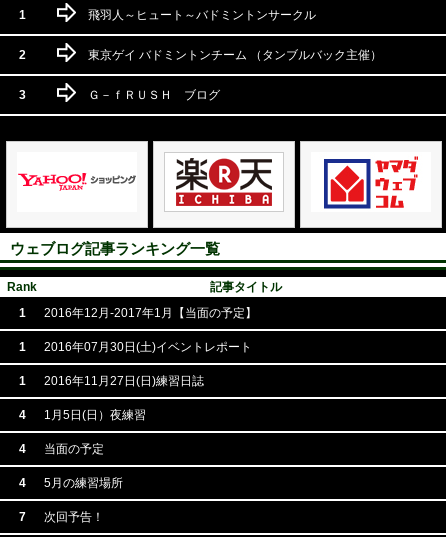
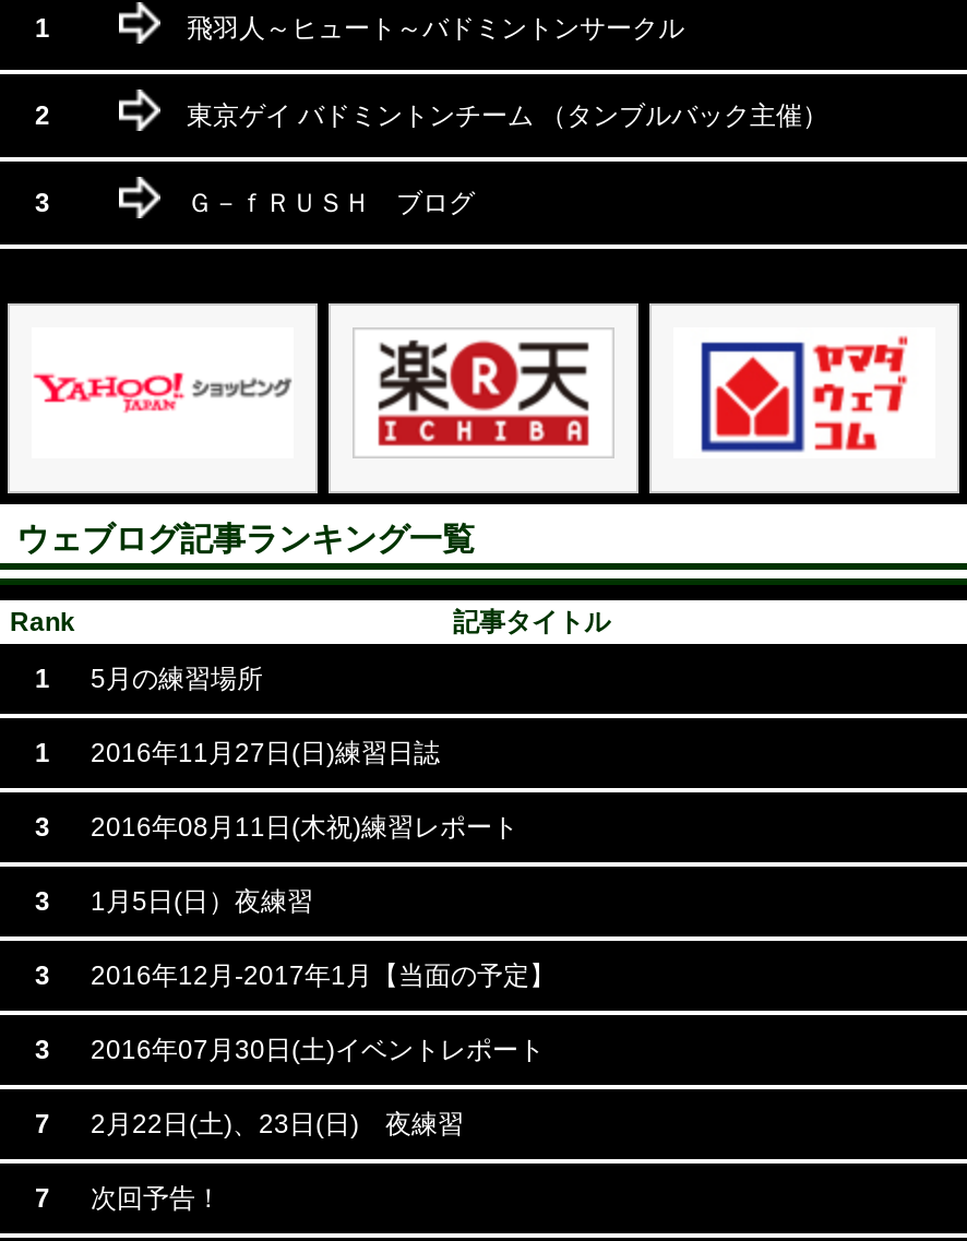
moved down: 2016年12月-2017年1月【当面の予定】

- 1

moved down: 2016年07月30日(土)イベントレポート

moved up: 1 | 2016年11月27日(日)練習日誌

- 4
+ 3
+ 2016年08月11日(木祝)練習レポート
+ 3

- 4
- 当面の予定
- 4
+ 3
+ 3
+ 7
+ 2月22日(土)、23日(日) 夜練習

moved up: 5月の練習場所
